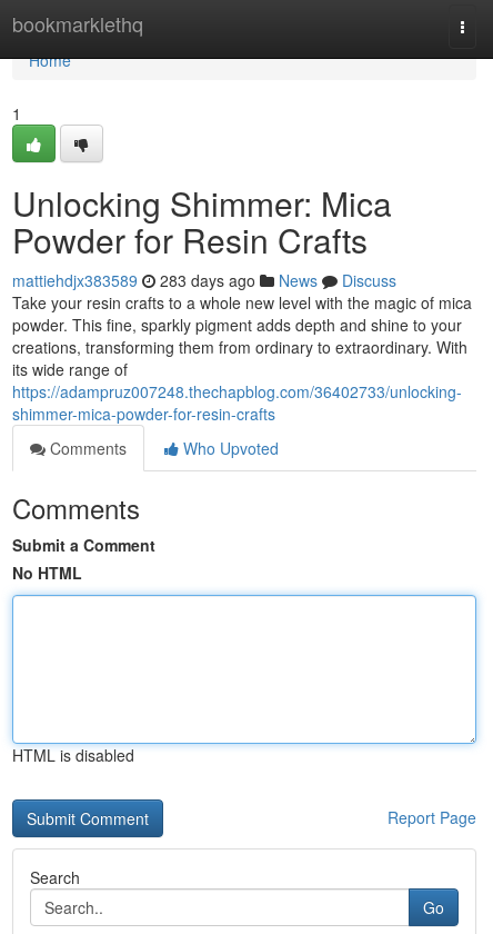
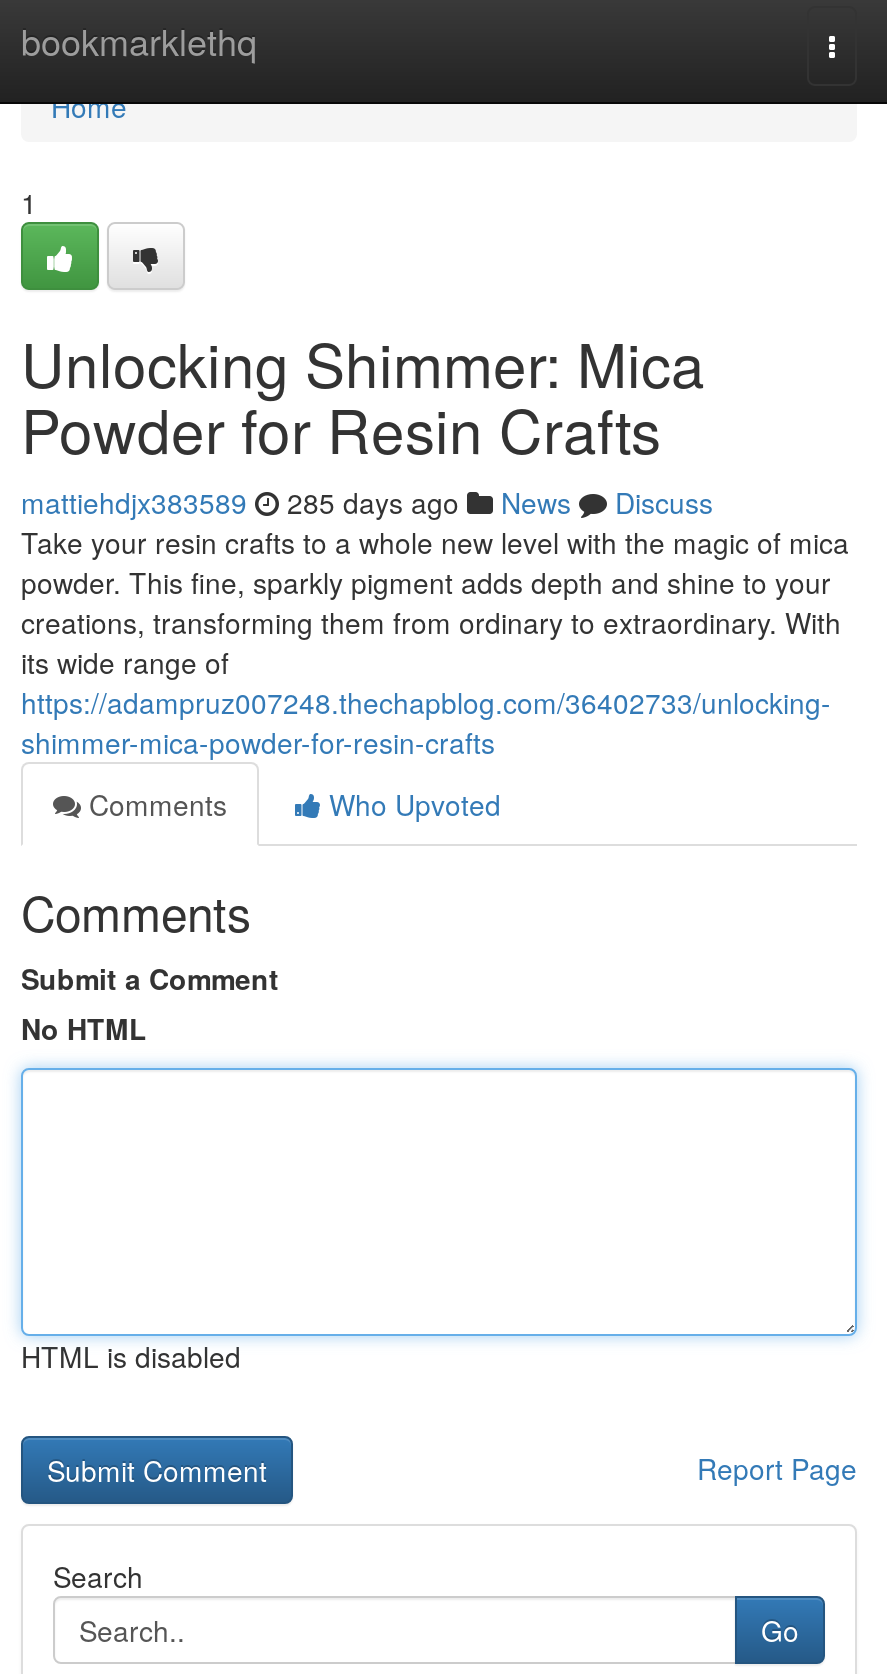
- mattiehdjx383589 283 days ago News Discuss
+ mattiehdjx383589 285 days ago News Discuss
